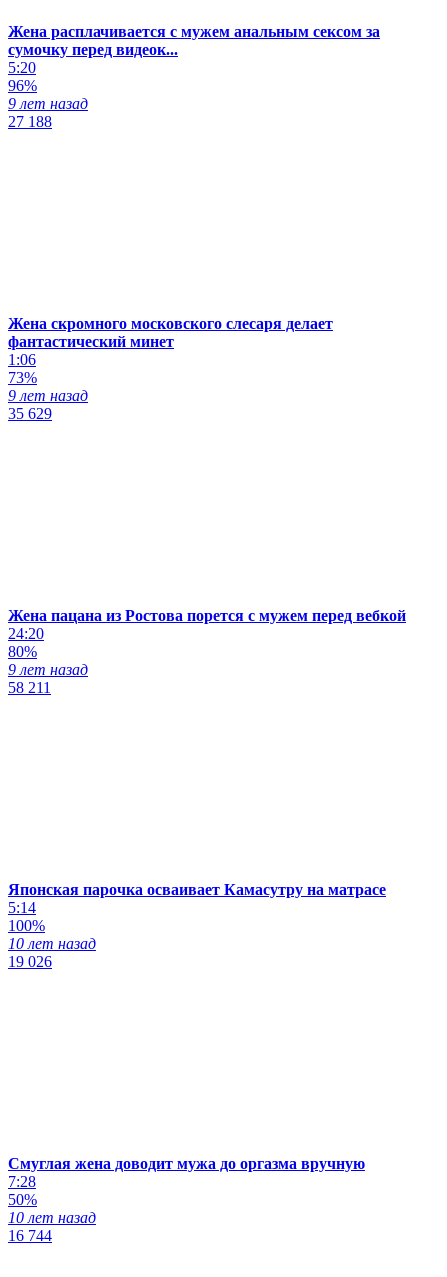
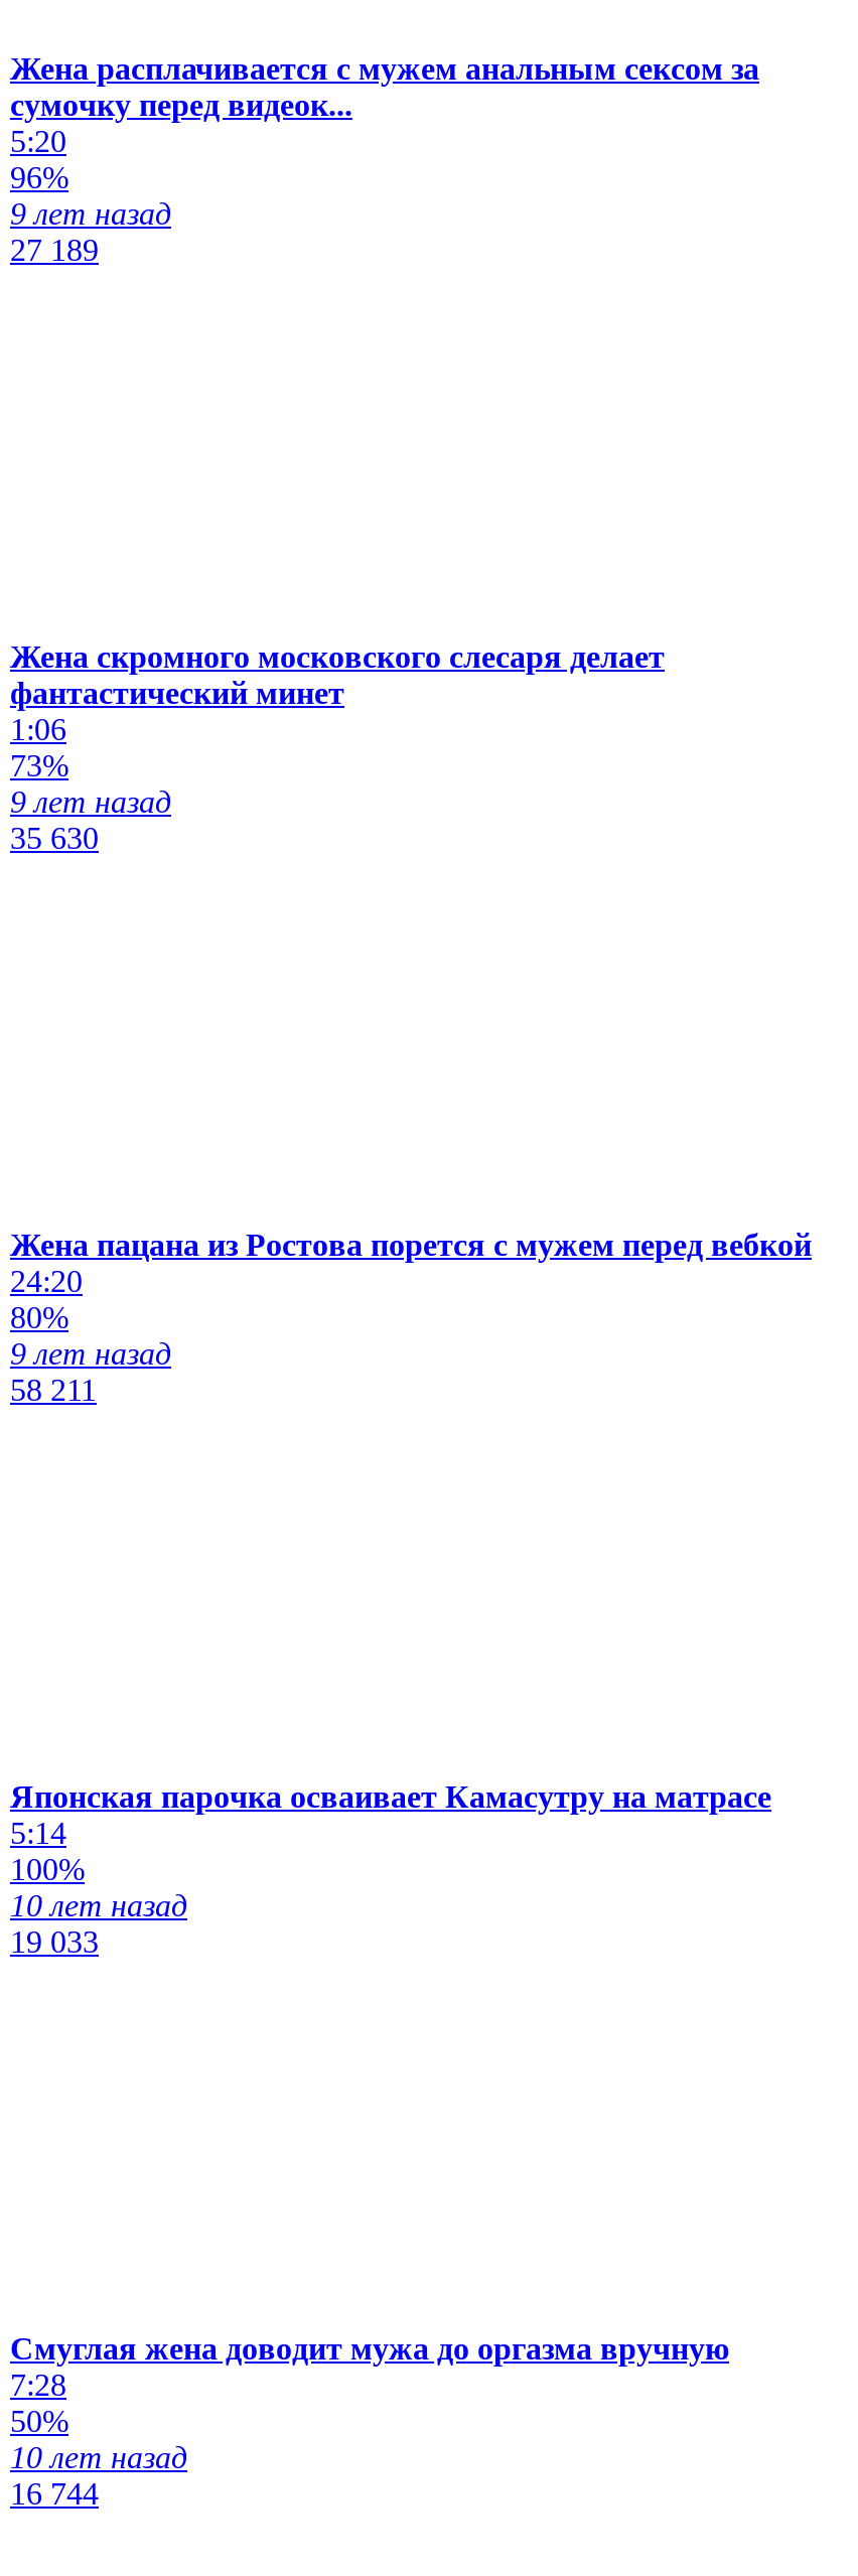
- 27 188
+ 27 189

- 35 629
+ 35 630

- 19 026
+ 19 033
